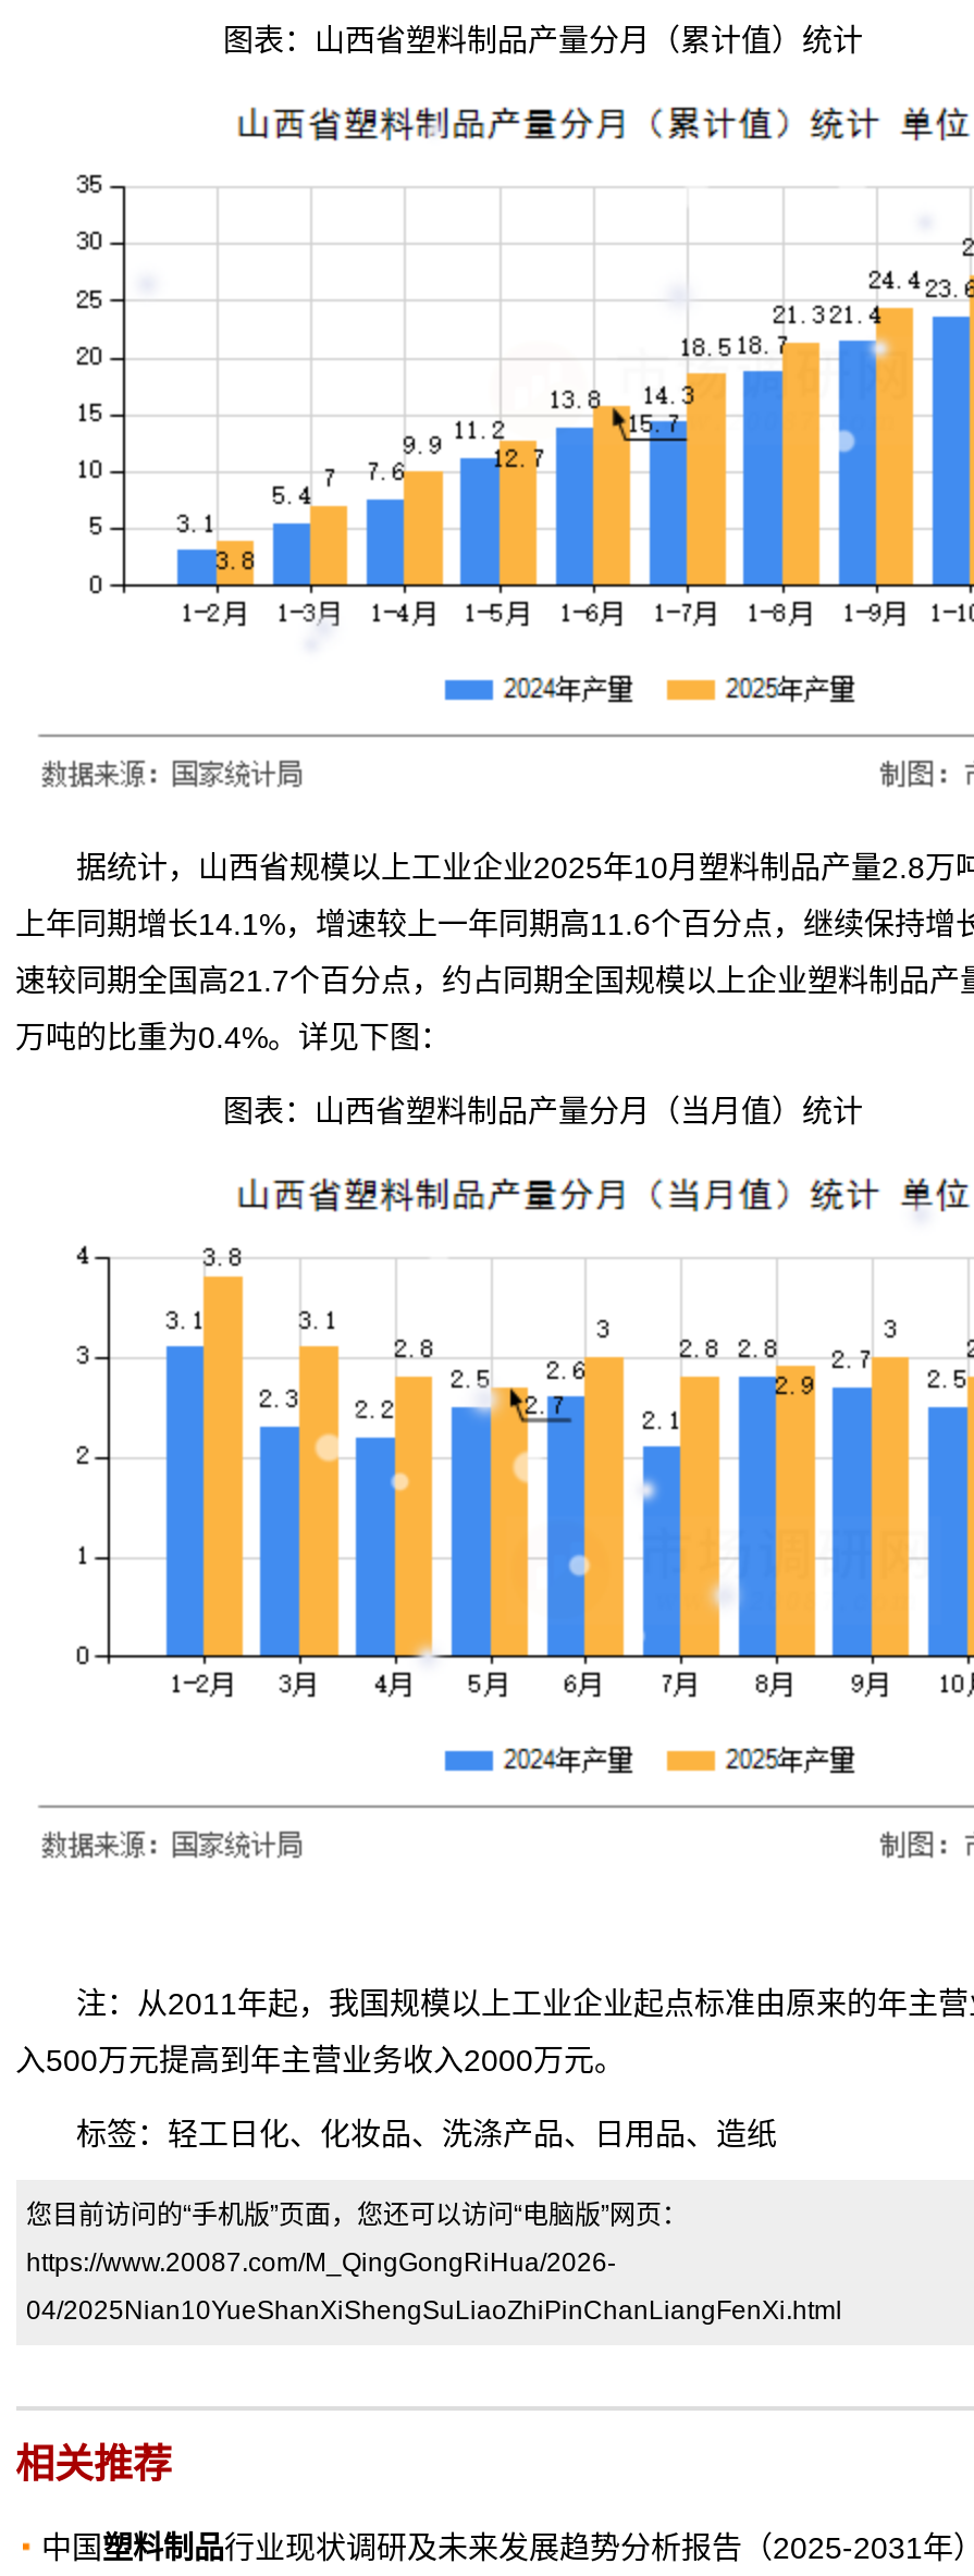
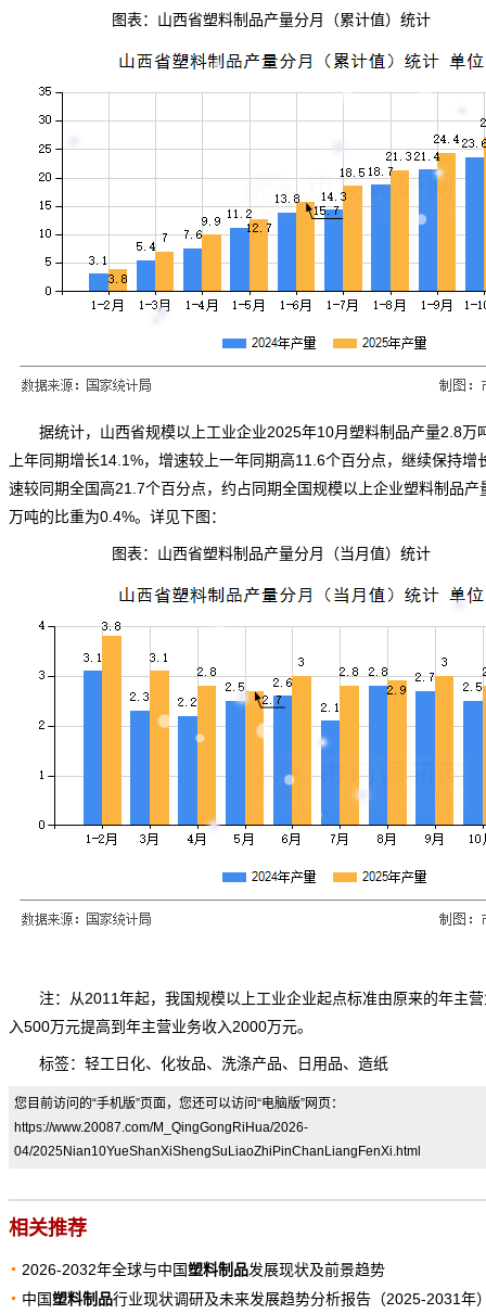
+ 2026-2032年全球与中国塑料制品发展现状及前景趋势
